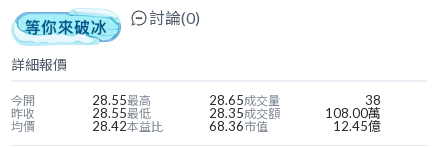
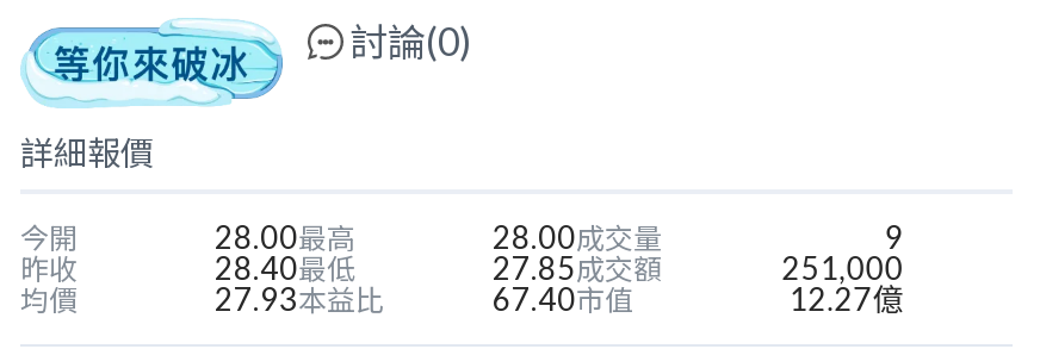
- 28.55最高
+ 28.00最高

- 28.65成交量
+ 28.00成交量

- 38
+ 9

- 28.55最低
- 28.35成交額
- 108.00萬
+ 28.40最低
+ 27.85成交額
+ 251,000

- 28.42本益比
+ 27.93本益比

- 68.36市值
+ 67.40市值

- 12.45億
+ 12.27億
